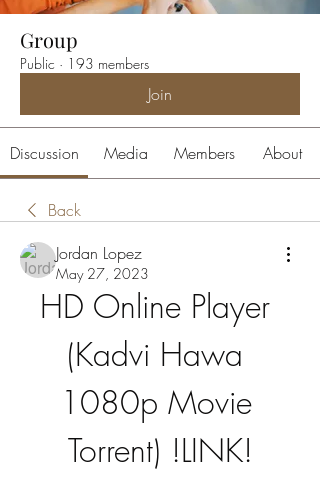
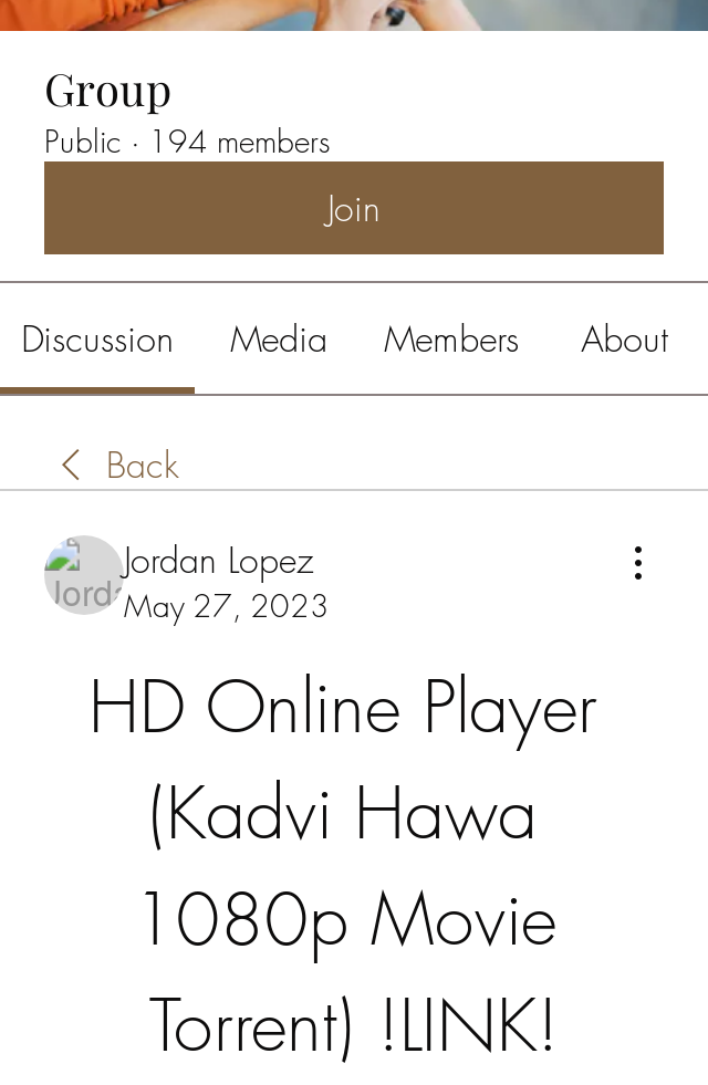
- Public · 193 members
+ Public · 194 members
